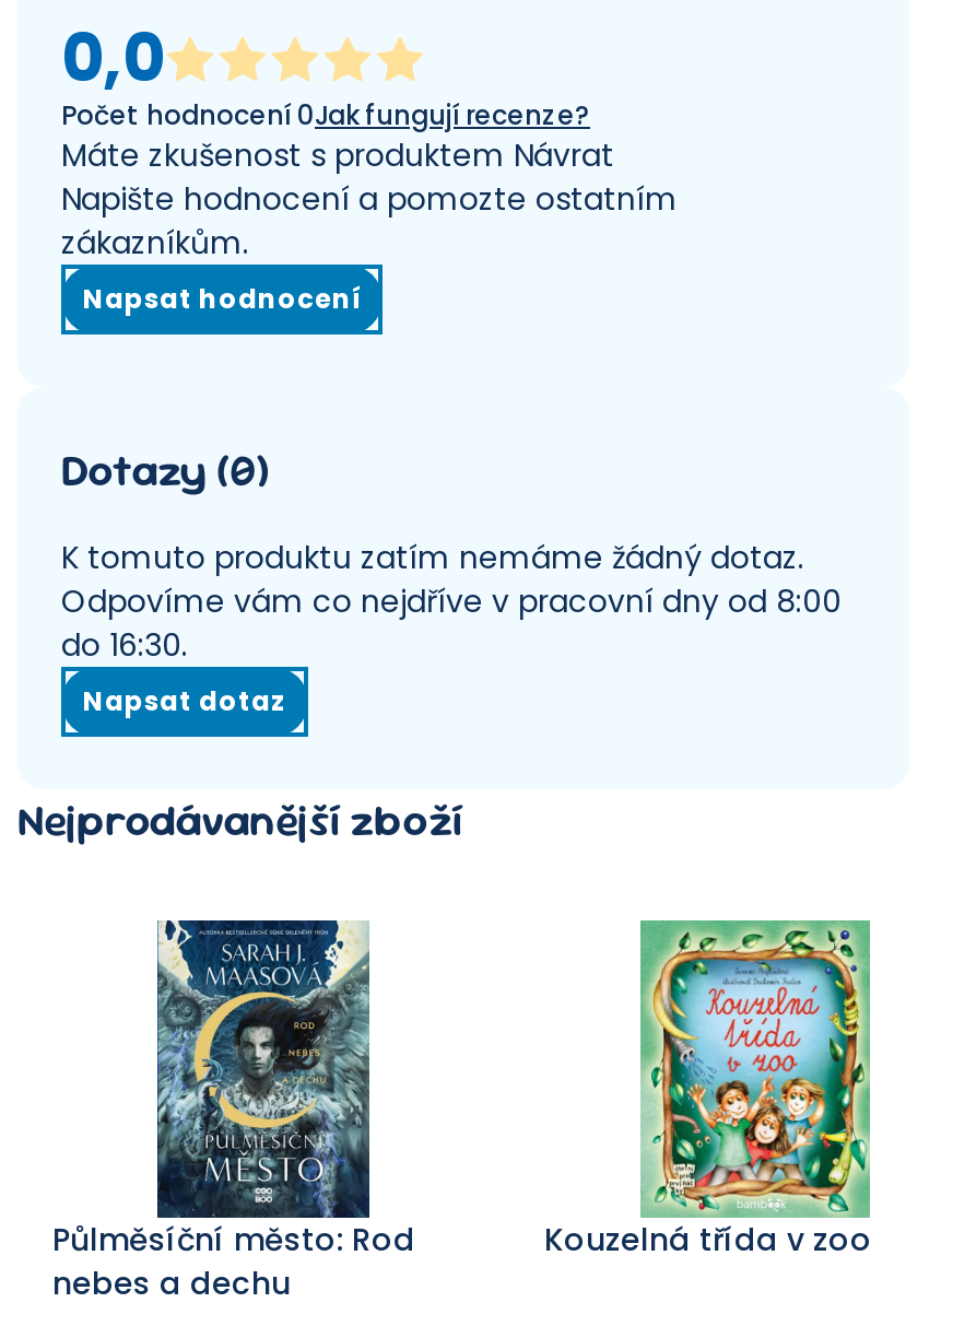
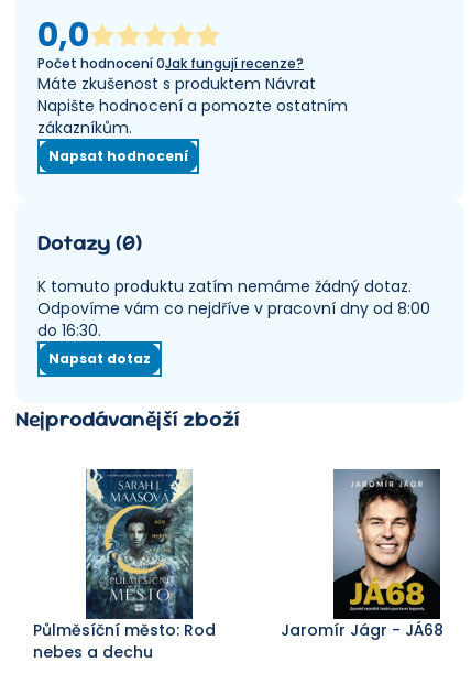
- [image]
- Kouzelná třída v zoo
+ [image]
+ Jaromír Jágr - JÁ68
